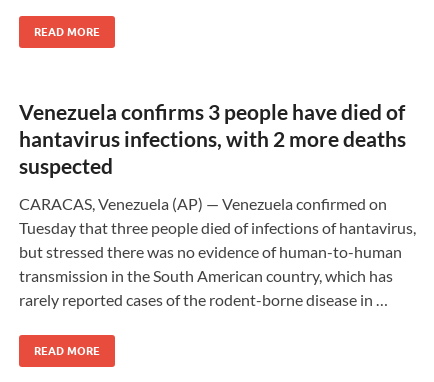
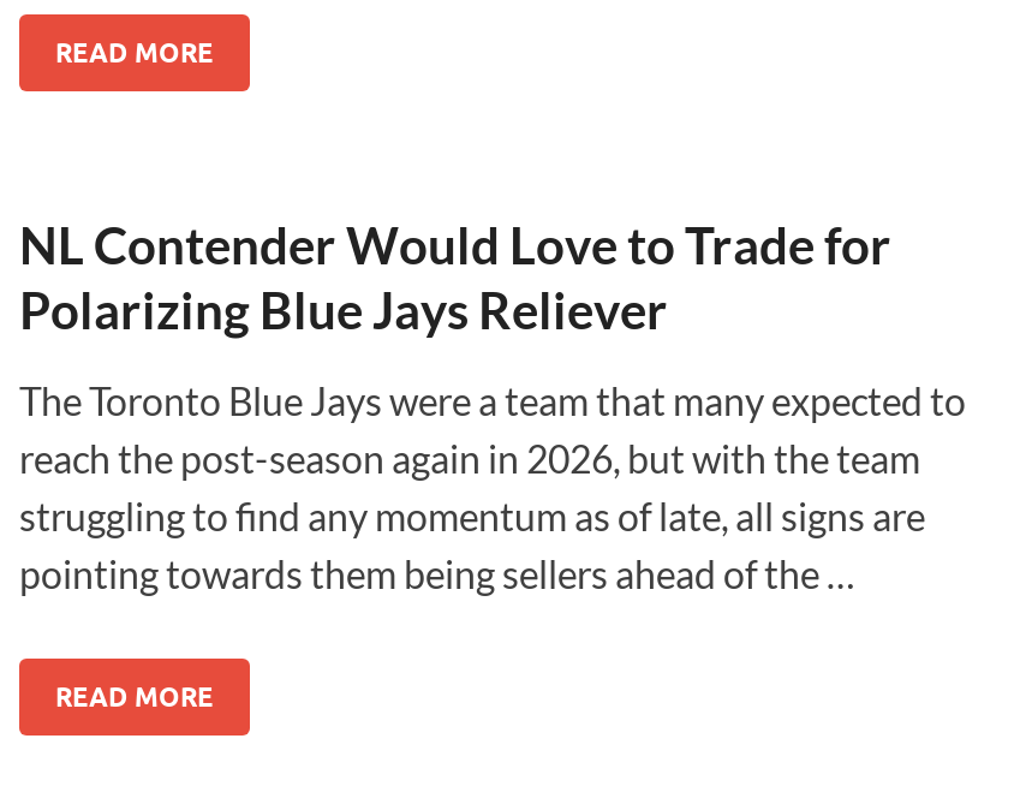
- Venezuela confirms 3 people have died of
- hantavirus infections, with 2 more deaths
- suspected
+ NL Contender Would Love to Trade for
+ Polarizing Blue Jays Reliever

- CARACAS, Venezuela (AP) — Venezuela confirmed on
- Tuesday that three people died of infections of hantavirus,
- but stressed there was no evidence of human-to-human
- transmission in the South American country, which has
- rarely reported cases of the rodent-borne disease in …
+ The Toronto Blue Jays were a team that many expected to
+ reach the post-season again in 2026, but with the team
+ struggling to find any momentum as of late, all signs are
+ pointing towards them being sellers ahead of the …
